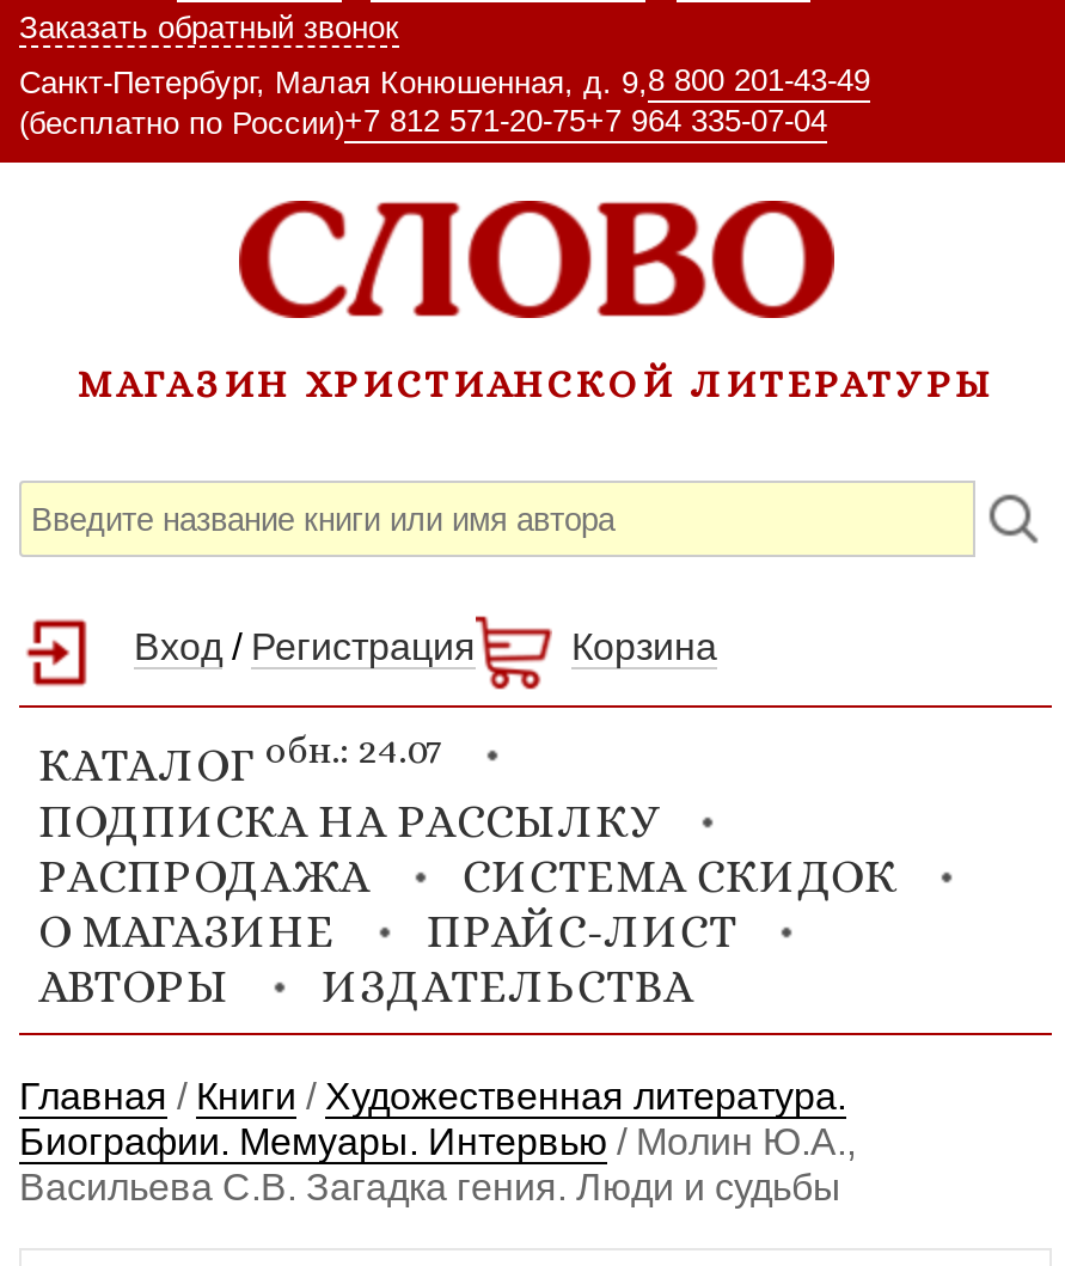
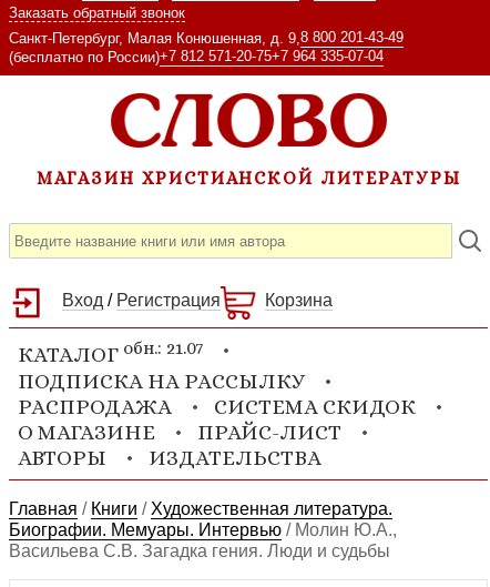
- КАТАЛОГ обн.: 24.07
+ КАТАЛОГ обн.: 21.07
